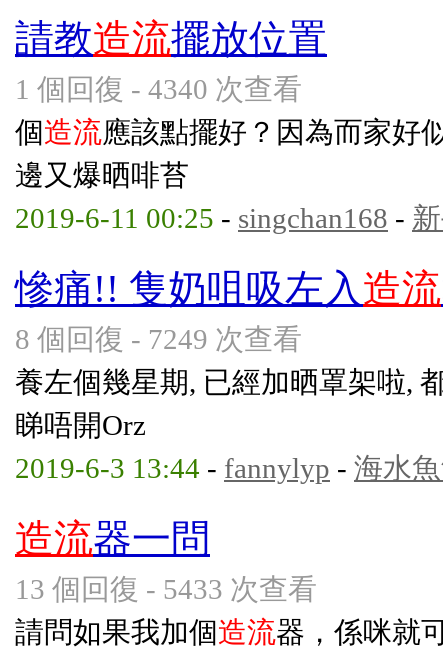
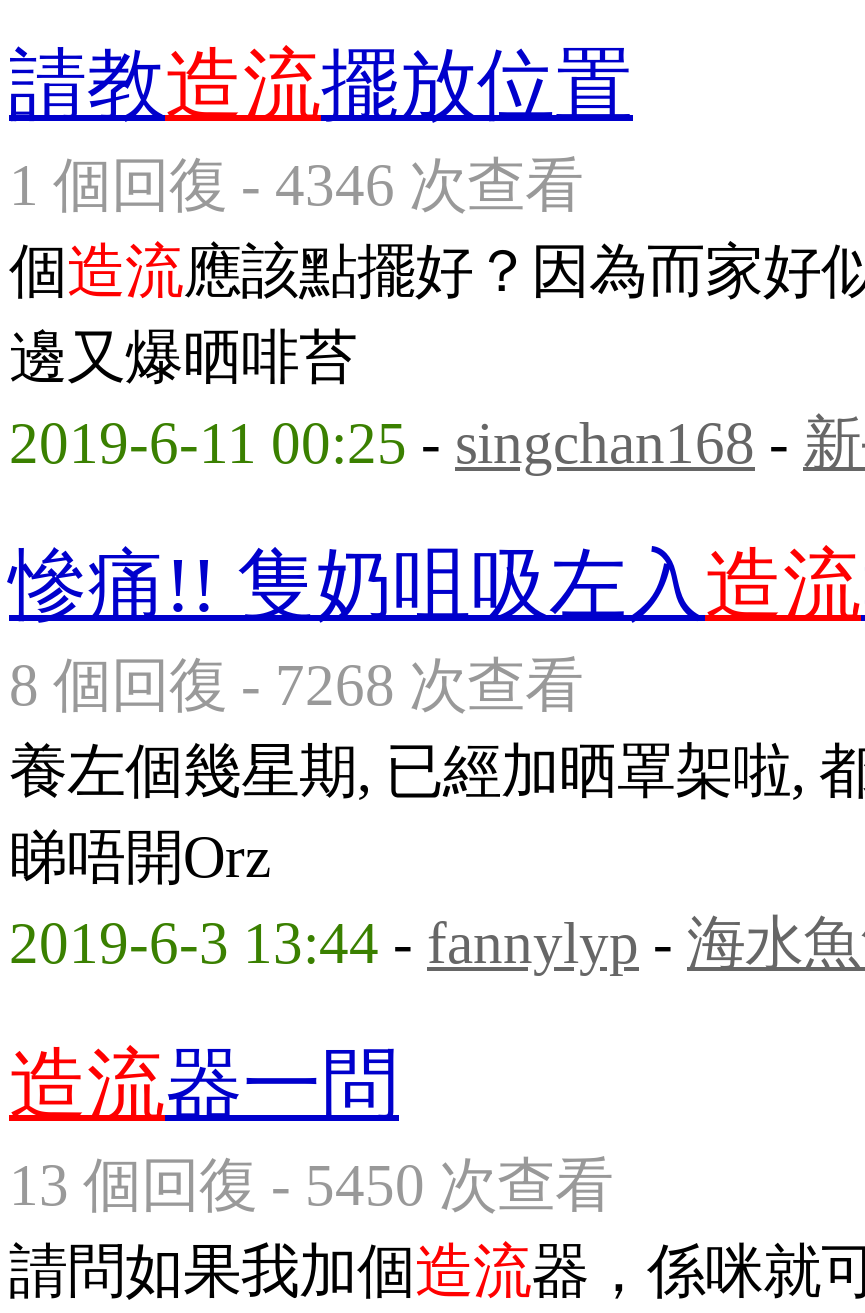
- 1 個回復 - 4340 次查看
+ 1 個回復 - 4346 次查看

- 8 個回復 - 7249 次查看
+ 8 個回復 - 7268 次查看

- 13 個回復 - 5433 次查看
+ 13 個回復 - 5450 次查看
